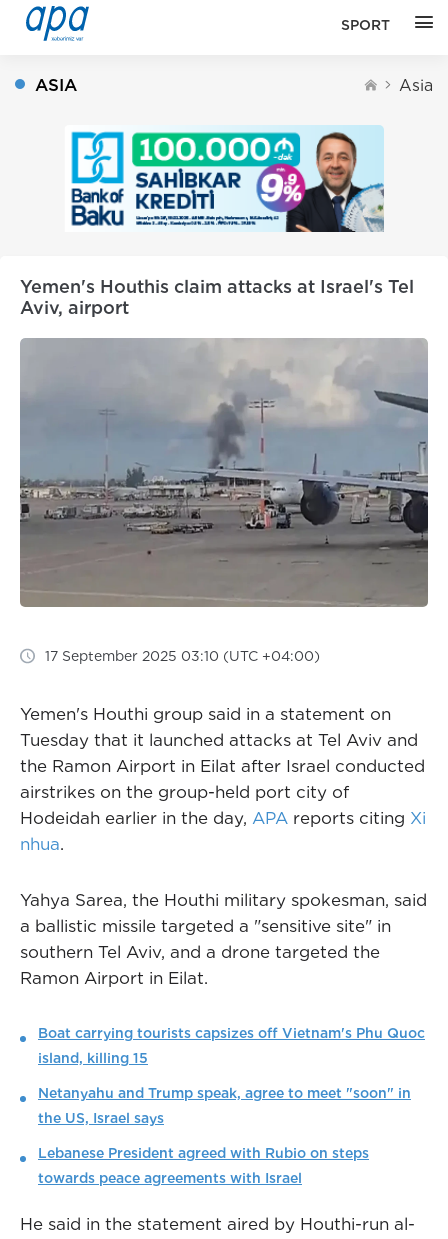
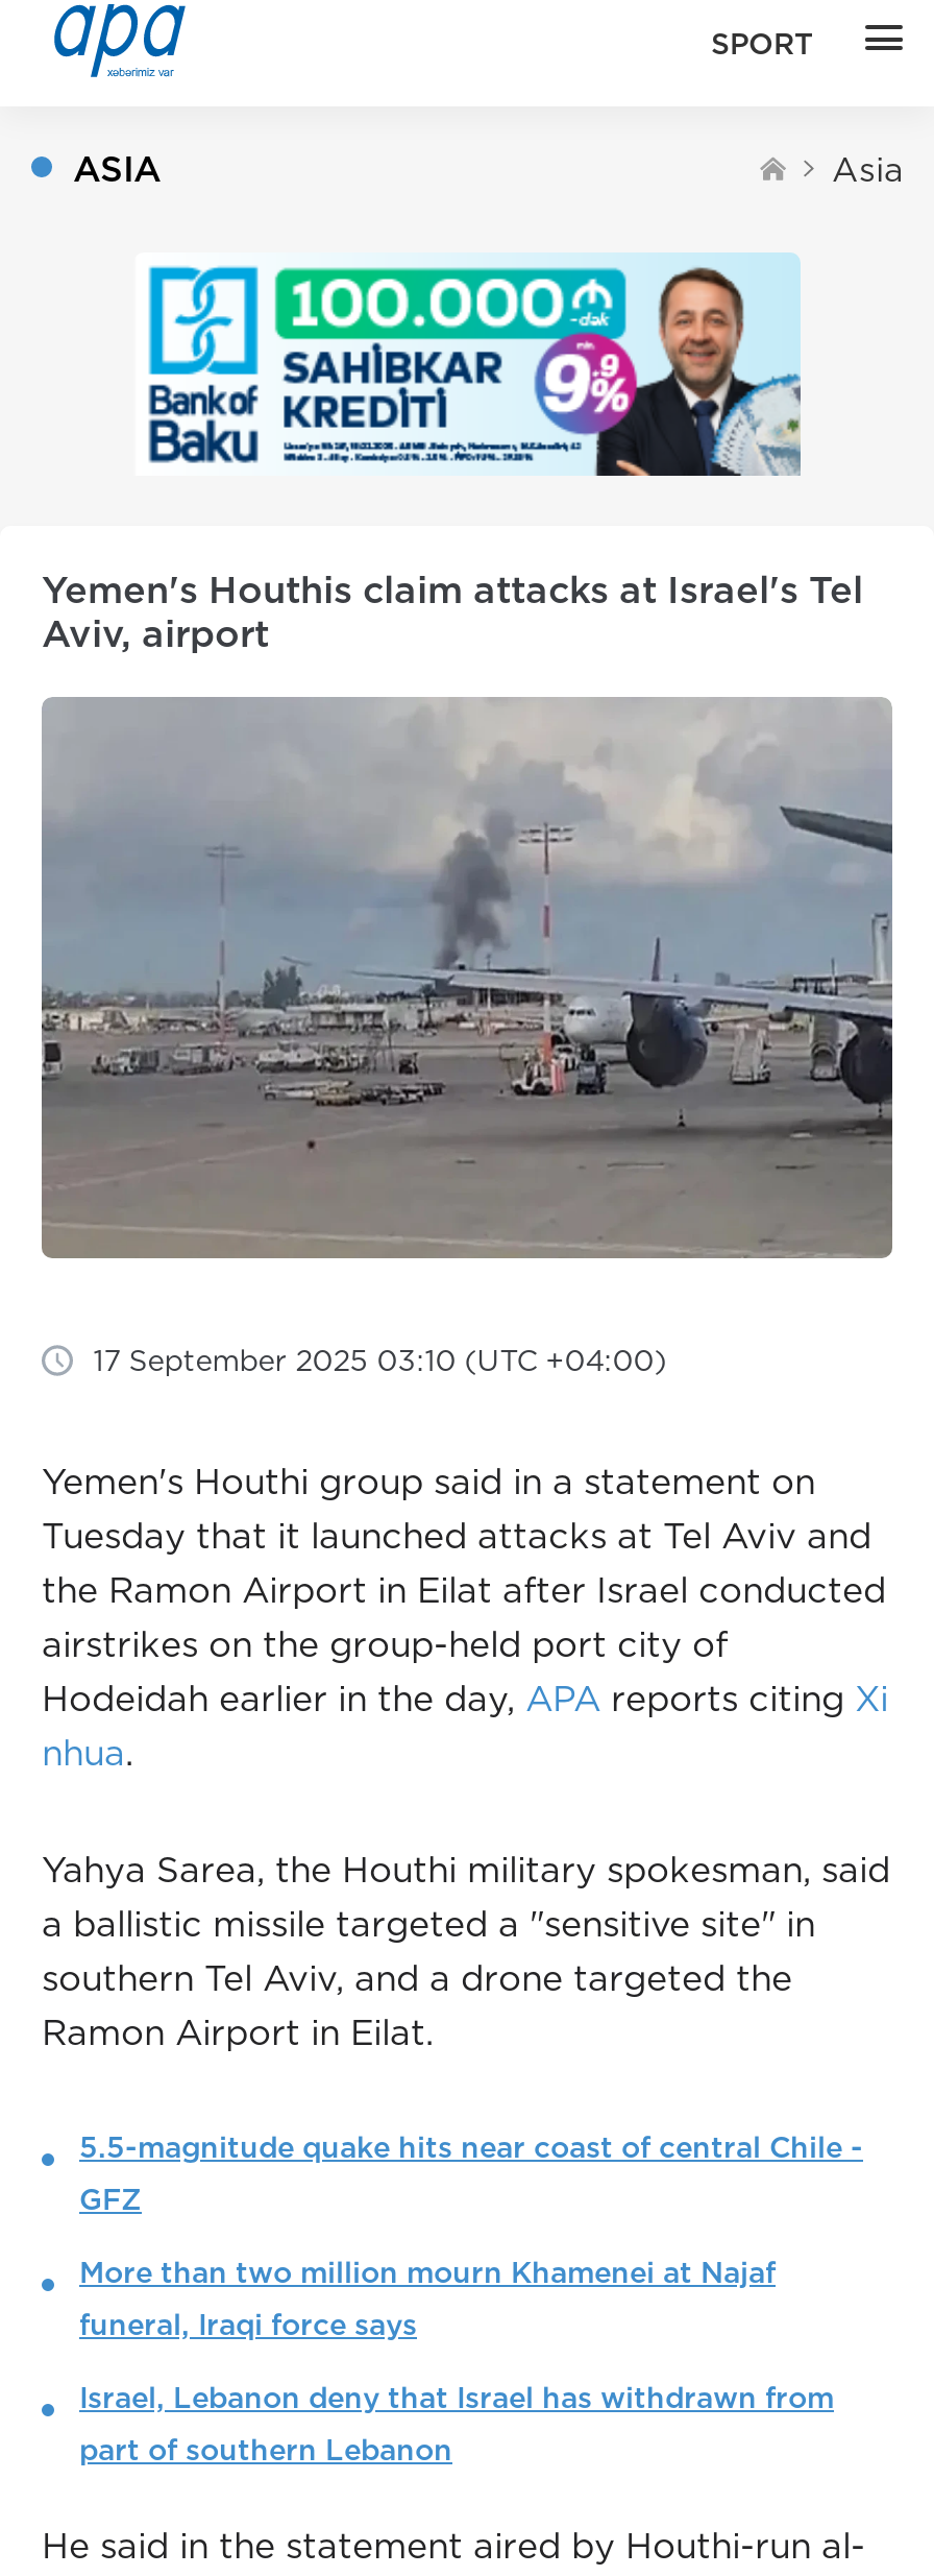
- Boat carrying tourists capsizes off Vietnam's Phu Quoc
+ 5.5-magnitude quake hits near coast of central Chile -

- island, killing 15
+ GFZ

- Netanyahu and Trump speak, agree to meet "soon" in
+ More than two million mourn Khamenei at Najaf

- the US, Israel says
+ funeral, Iraqi force says

- Lebanese President agreed with Rubio on steps
+ Israel, Lebanon deny that Israel has withdrawn from

- towards peace agreements with Israel
+ part of southern Lebanon
